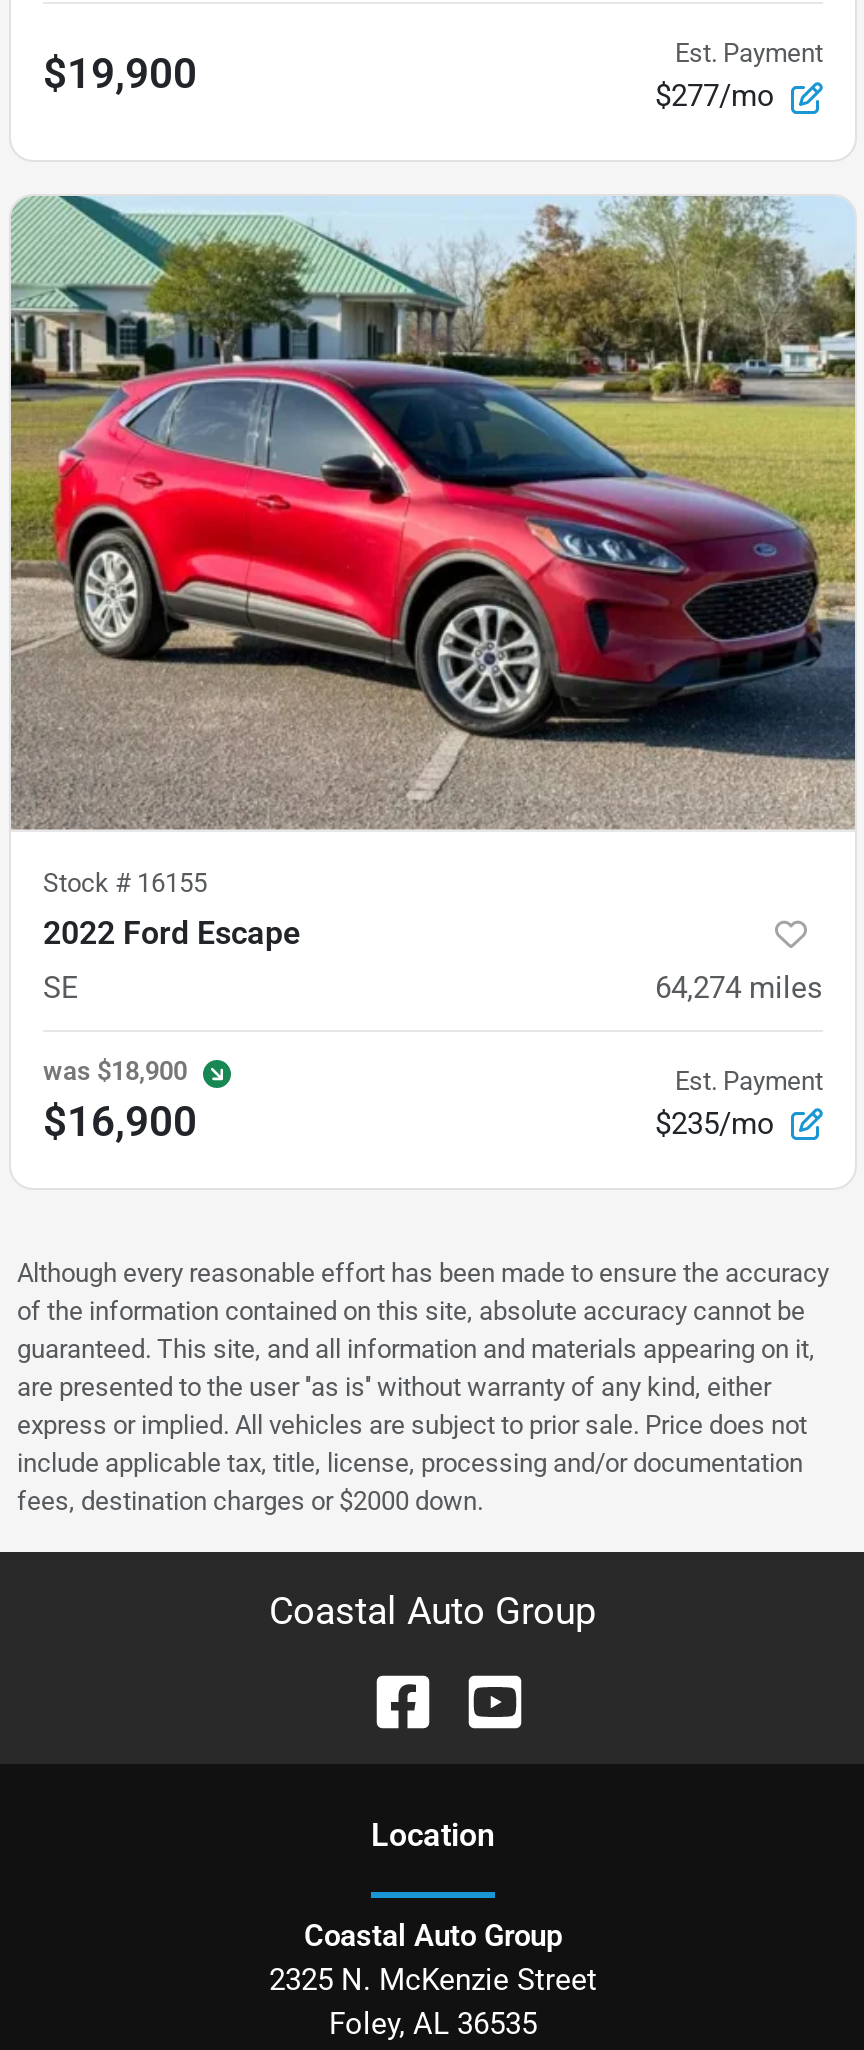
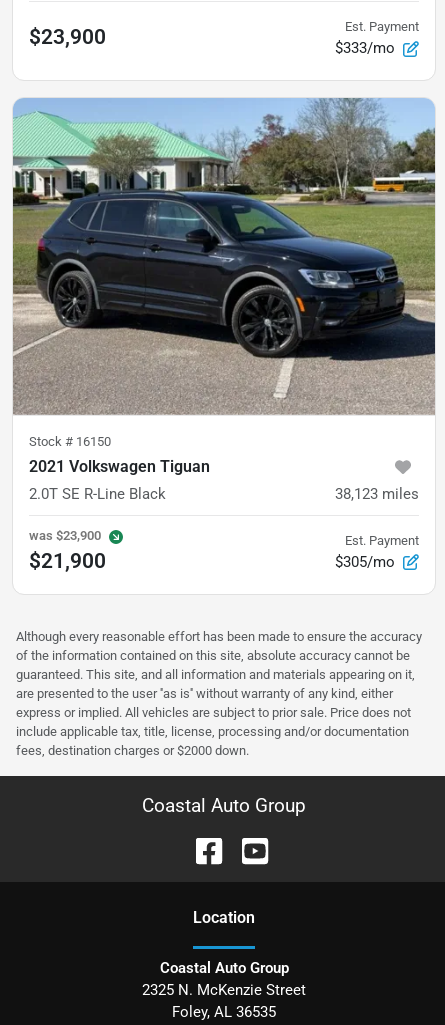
- $19,900
+ $23,900

- $277/mo
+ $333/mo

- [image]
- Stock #16155
- 2022 Ford Escape
+ [image]
+ Stock #16150
+ 2021 Volkswagen Tiguan

- SE
- 64,274 miles
+ 2.0T SE R-Line Black
+ 38,123 miles

- was $18,900
- $16,900
+ was $23,900
+ $21,900

- $235/mo
+ $305/mo
